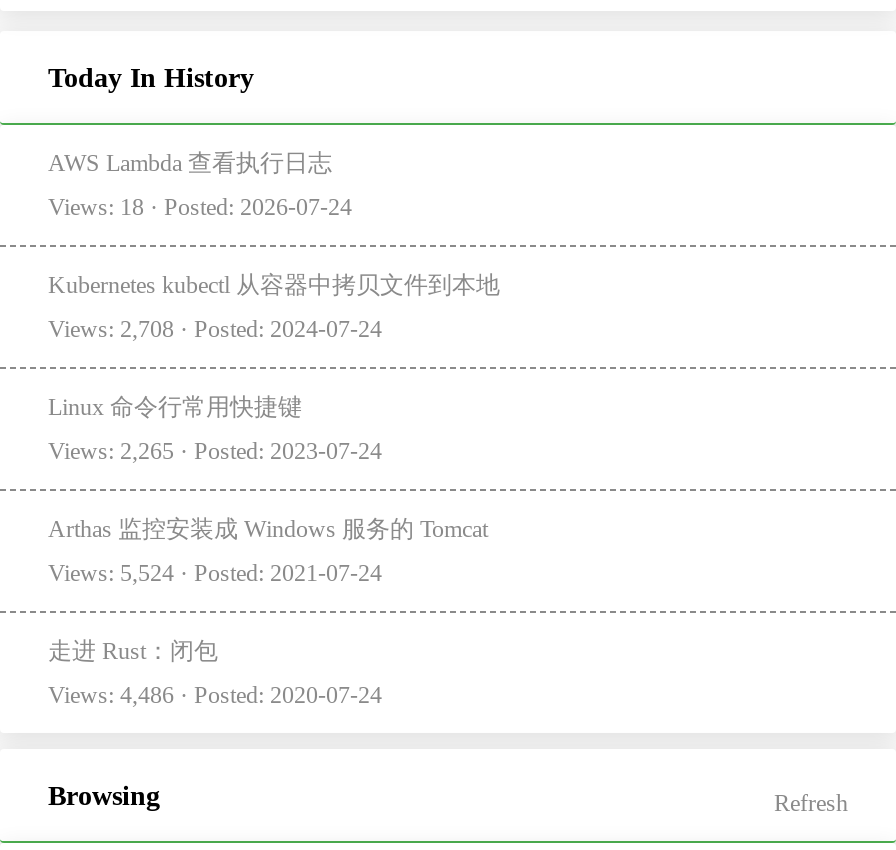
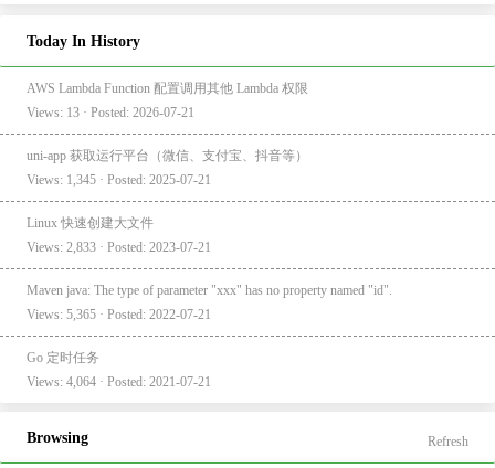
- AWS Lambda 查看执行日志
+ AWS Lambda Function 配置调用其他 Lambda 权限

- Views: 18 · Posted: 2026-07-24
+ Views: 13 · Posted: 2026-07-21

- Kubernetes kubectl 从容器中拷贝文件到本地
+ uni-app 获取运行平台（微信、支付宝、抖音等）

- Views: 2,708 · Posted: 2024-07-24
+ Views: 1,345 · Posted: 2025-07-21

- Linux 命令行常用快捷键
+ Linux 快速创建大文件

- Views: 2,265 · Posted: 2023-07-24
+ Views: 2,833 · Posted: 2023-07-21

- Arthas 监控安装成 Windows 服务的 Tomcat
+ Maven java: The type of parameter "xxx" has no property named "id".

- Views: 5,524 · Posted: 2021-07-24
+ Views: 5,365 · Posted: 2022-07-21

- 走进 Rust：闭包
+ Go 定时任务

- Views: 4,486 · Posted: 2020-07-24
+ Views: 4,064 · Posted: 2021-07-21
